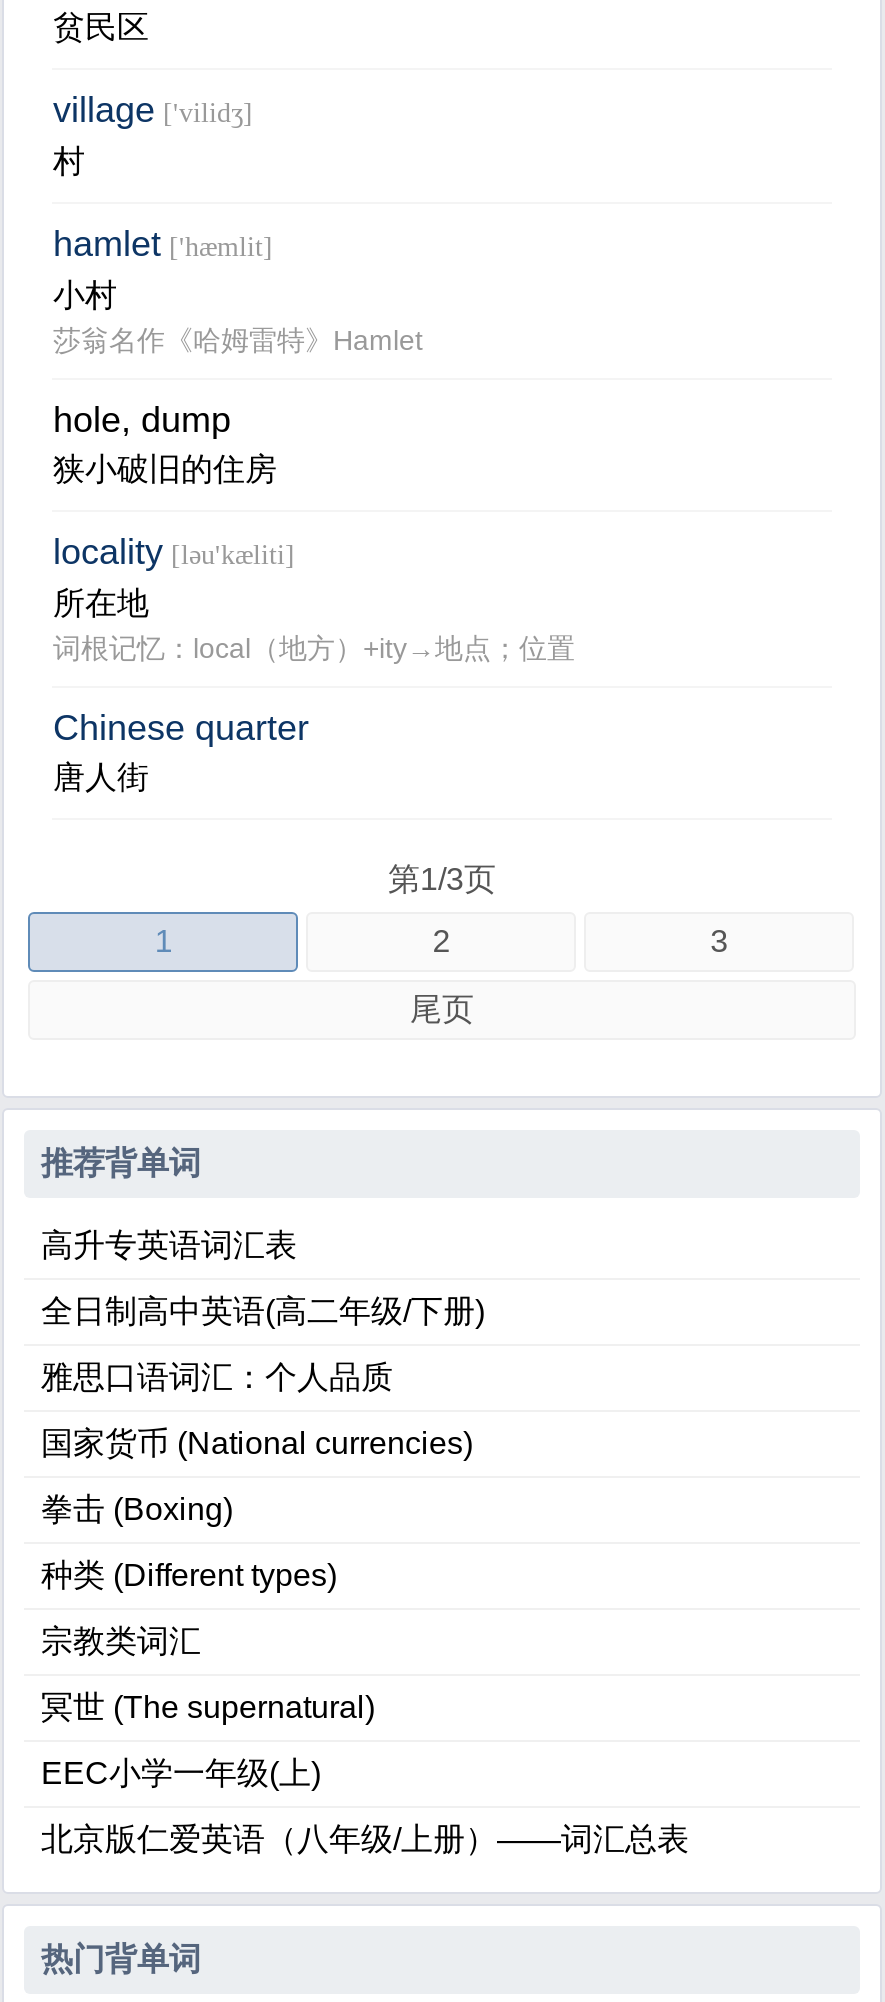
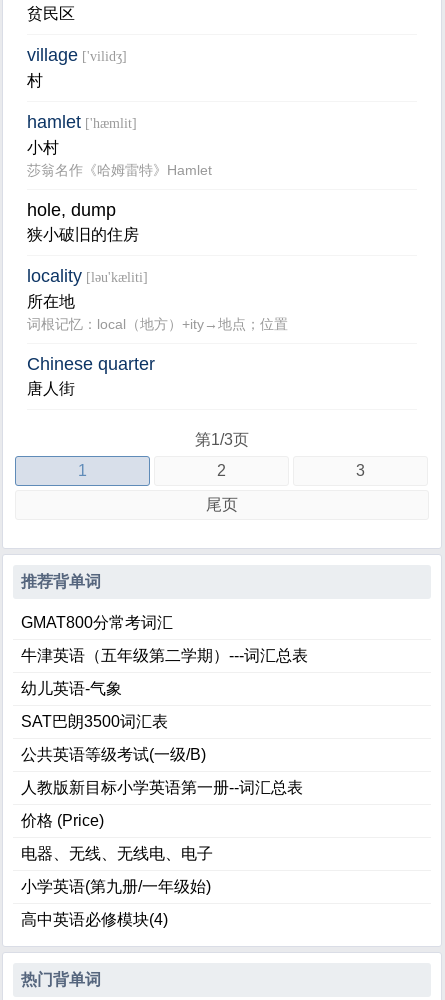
- 高升专英语词汇表
+ GMAT800分常考词汇

- 全日制高中英语(高二年级/下册)
+ 牛津英语（五年级第二学期）---词汇总表

- 雅思口语词汇：个人品质
+ 幼儿英语-气象

- 国家货币 (National currencies)
+ SAT巴朗3500词汇表

- 拳击 (Boxing)
+ 公共英语等级考试(一级/B)

- 种类 (Different types)
+ 人教版新目标小学英语第一册--词汇总表

- 宗教类词汇
+ 价格 (Price)

- 冥世 (The supernatural)
+ 电器、无线、无线电、电子

- EEC小学一年级(上)
+ 小学英语(第九册/一年级始)

- 北京版仁爱英语（八年级/上册）——词汇总表
+ 高中英语必修模块(4)
